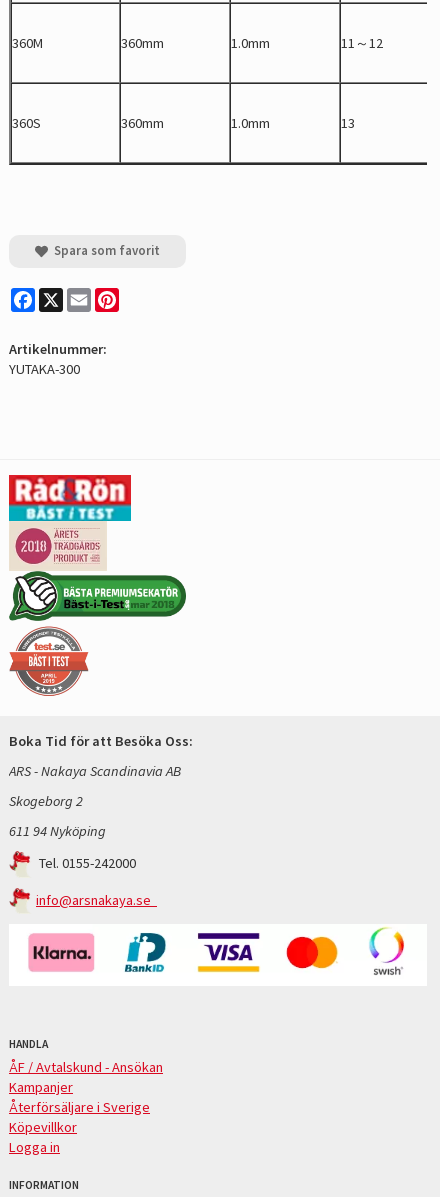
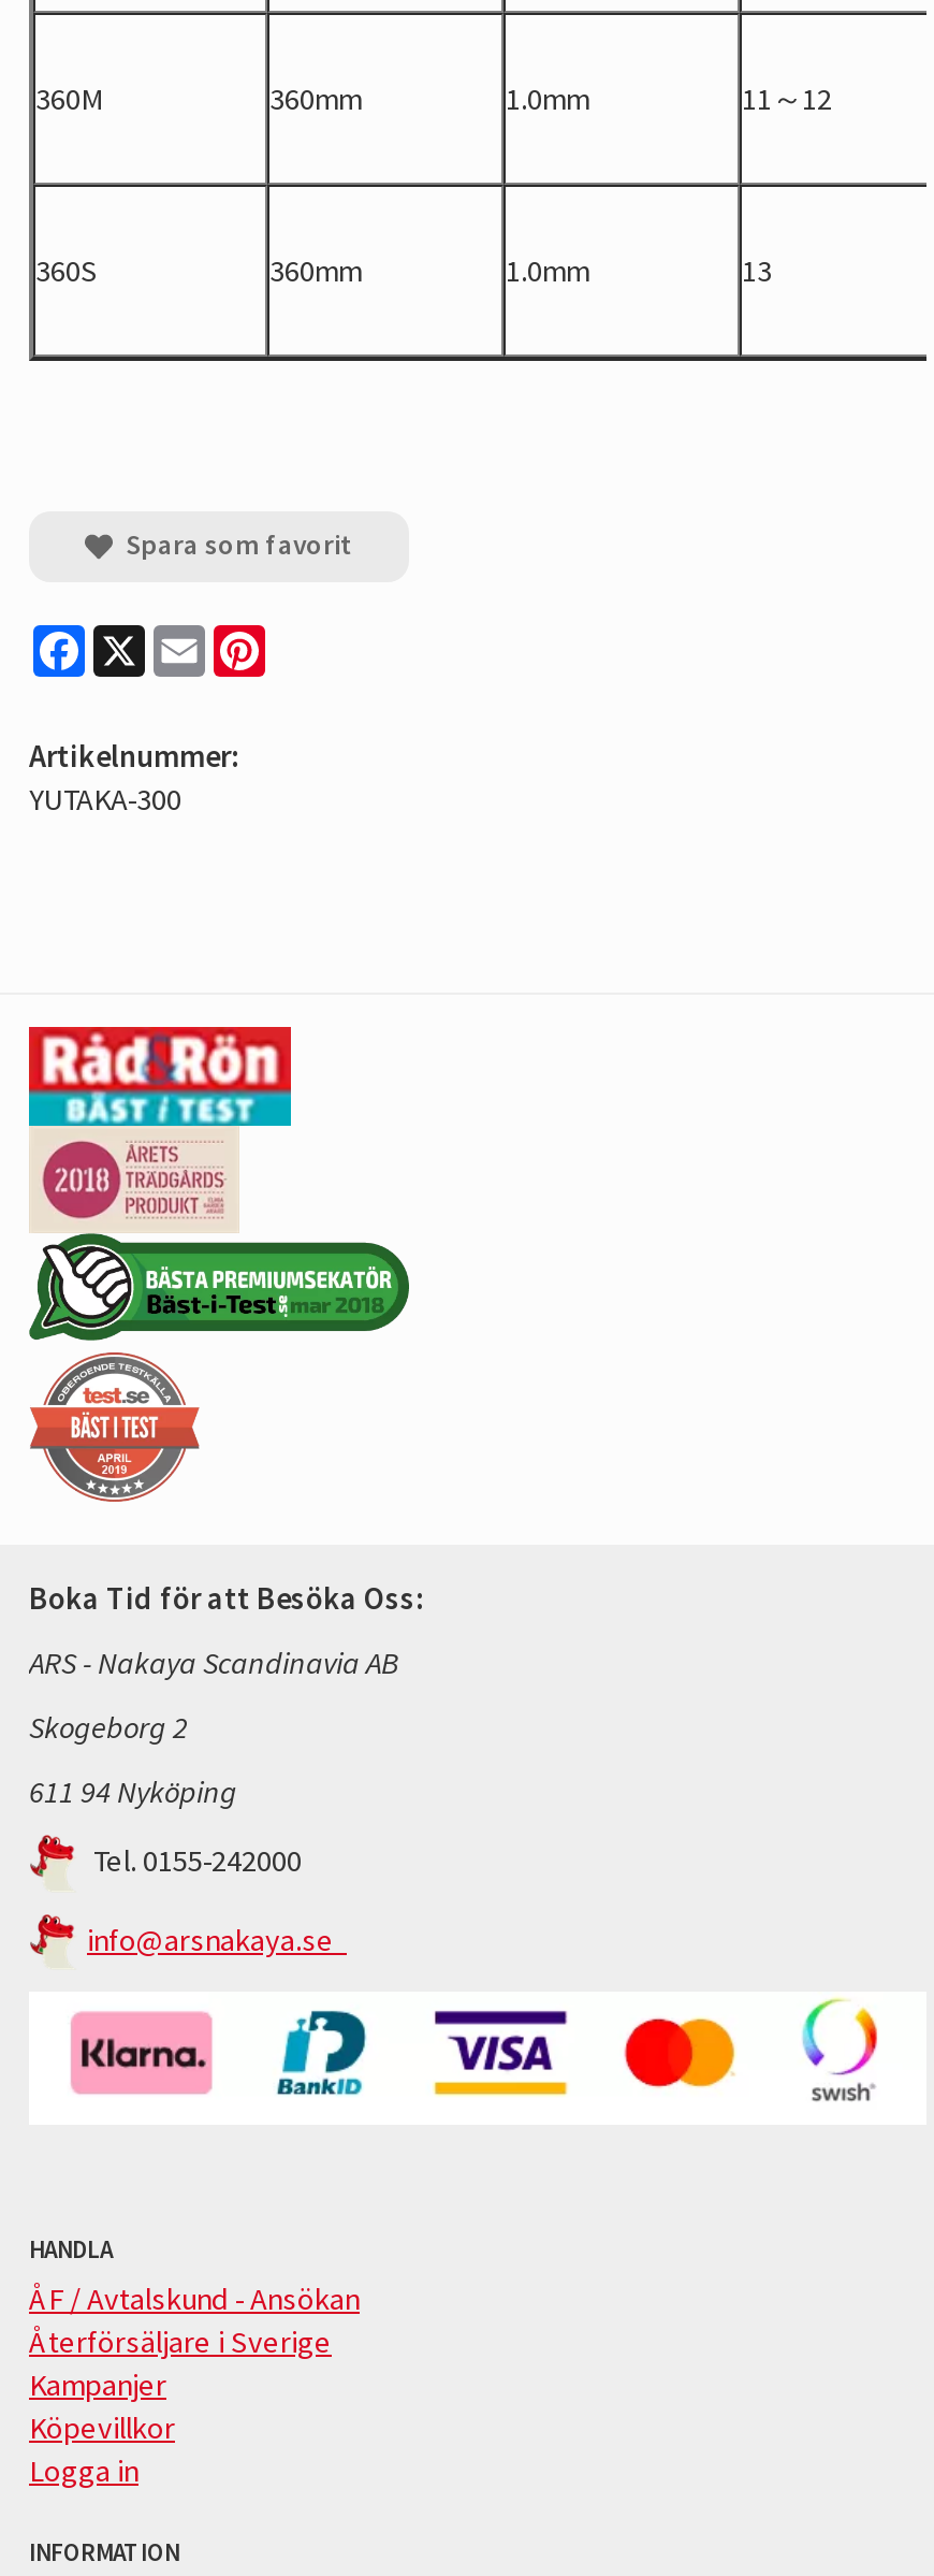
moved down: Kampanjer

moved up: Återförsäljare i Sverige
